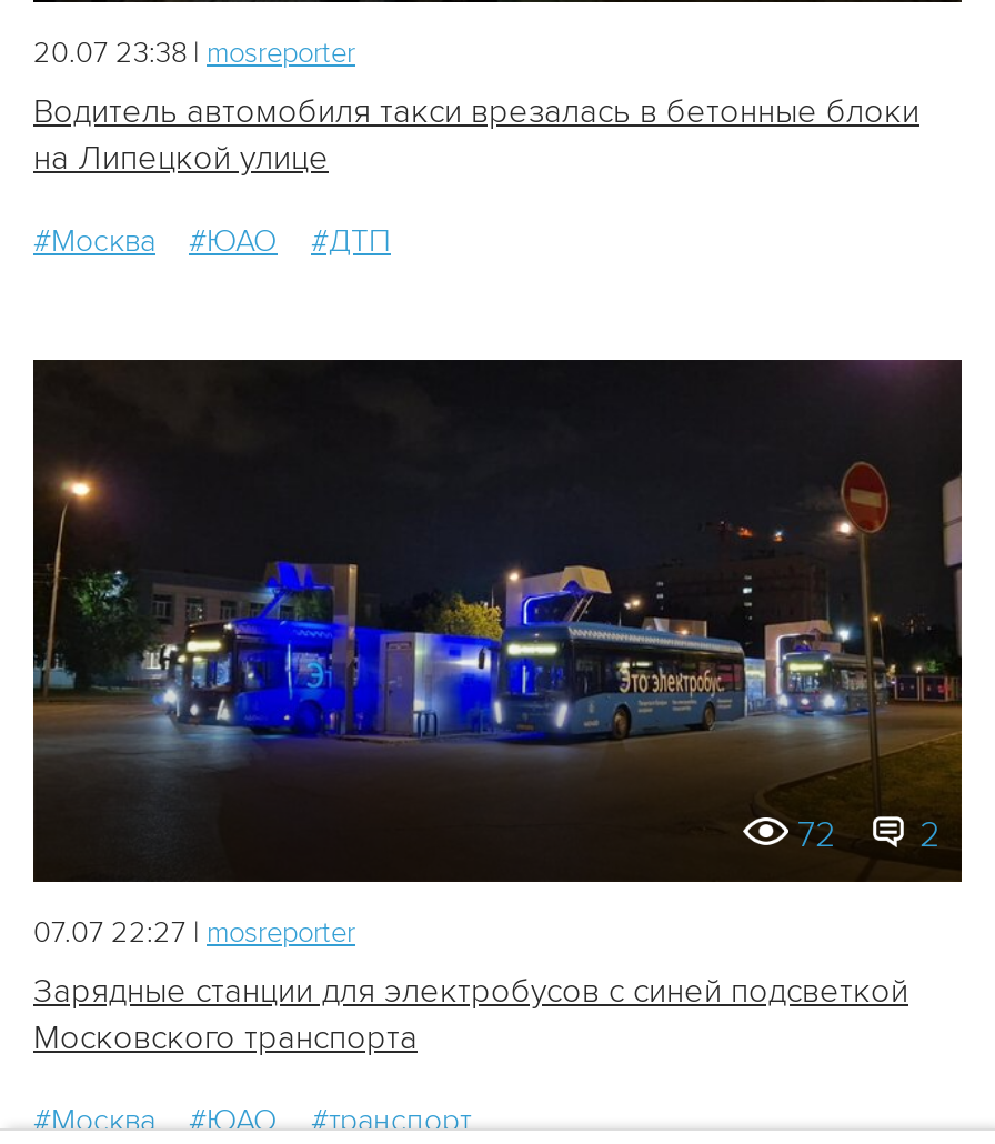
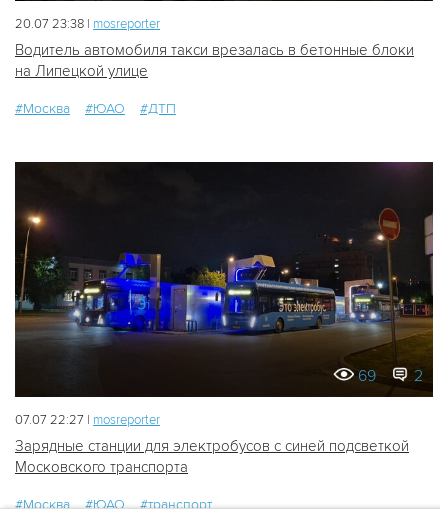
- 72 2
+ 69 2
